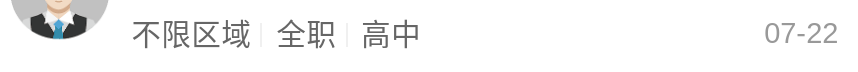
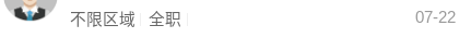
- 高中
